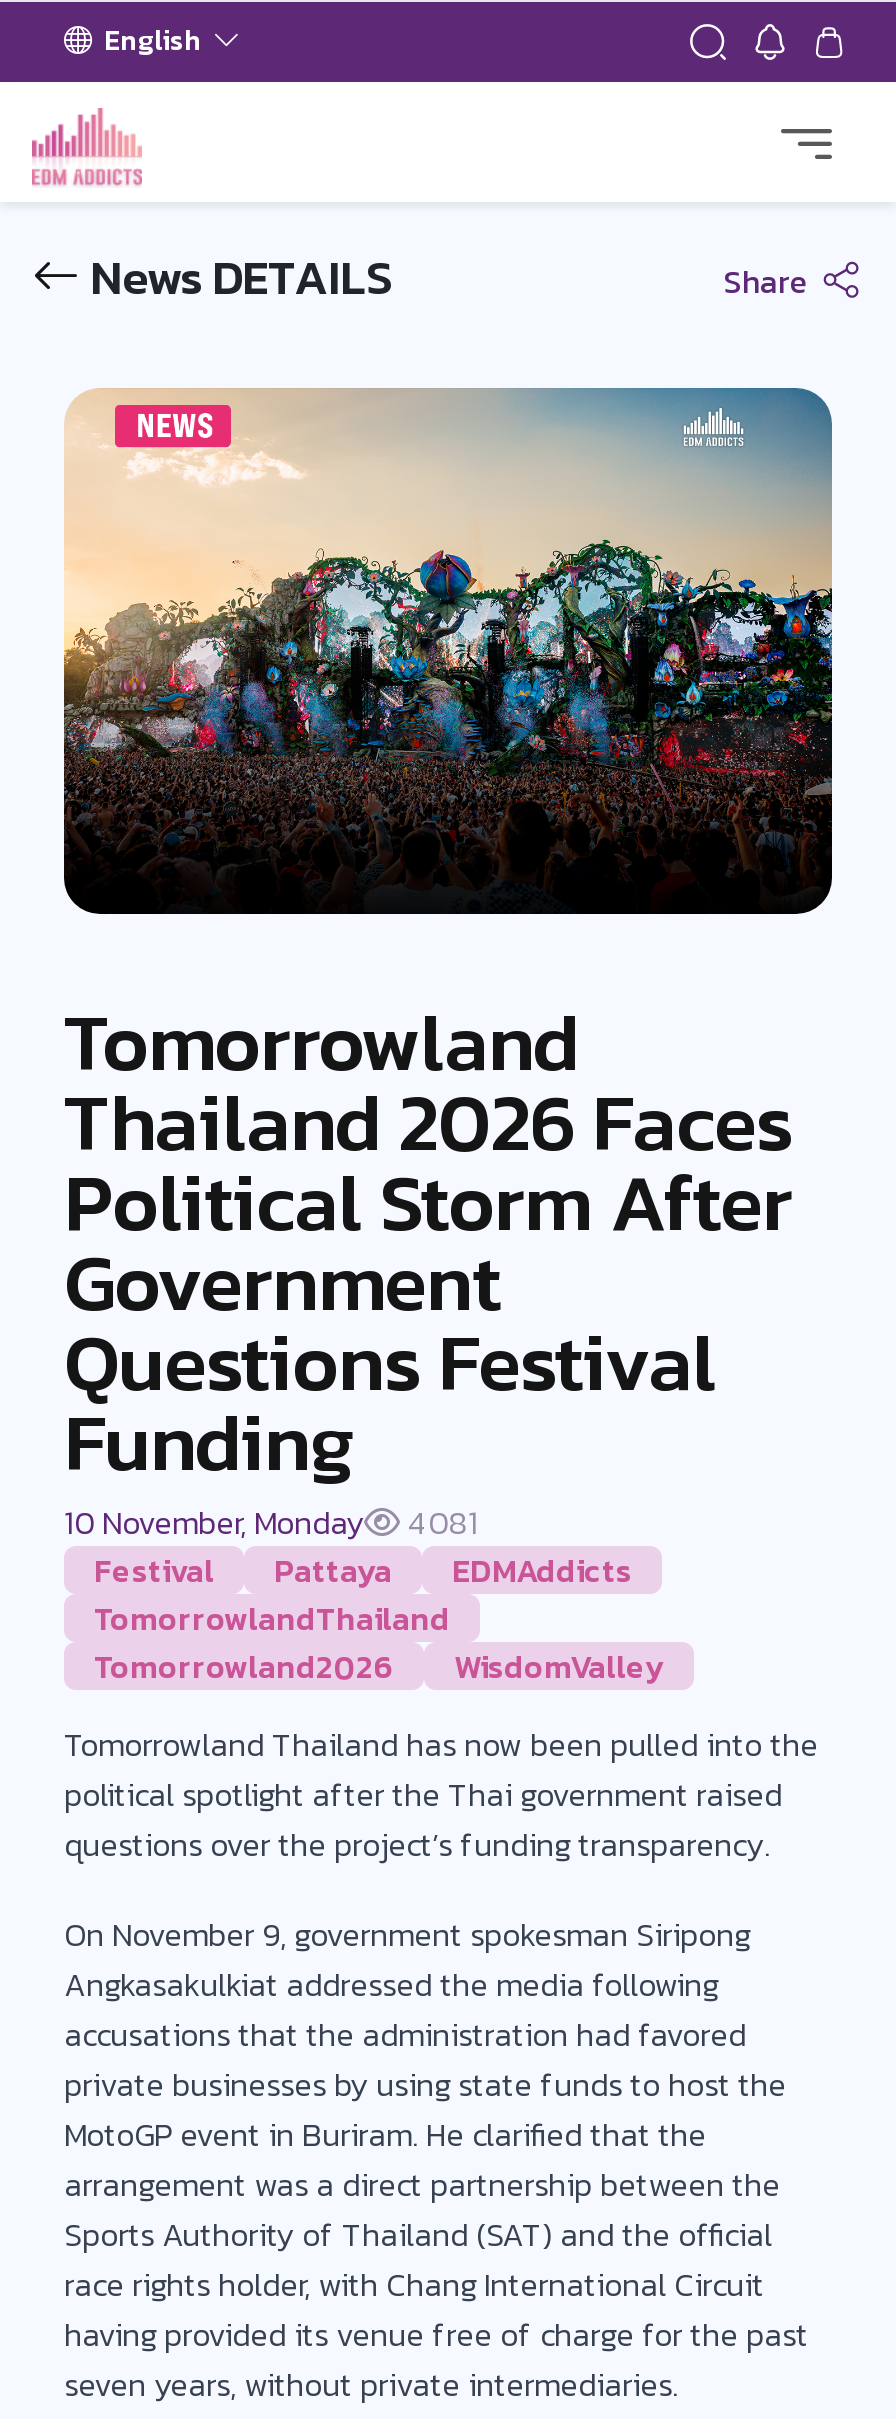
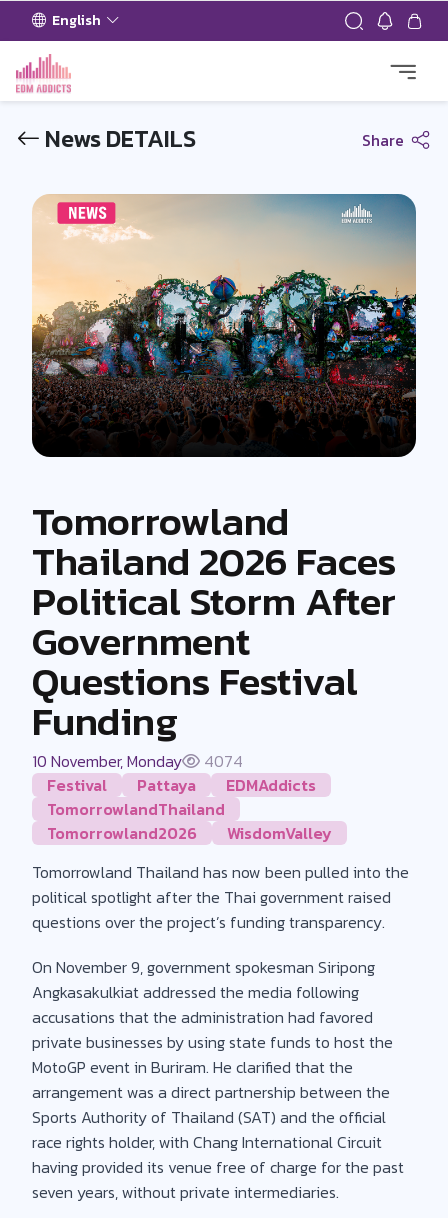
- 10 November, Monday 4081
+ 10 November, Monday 4074
